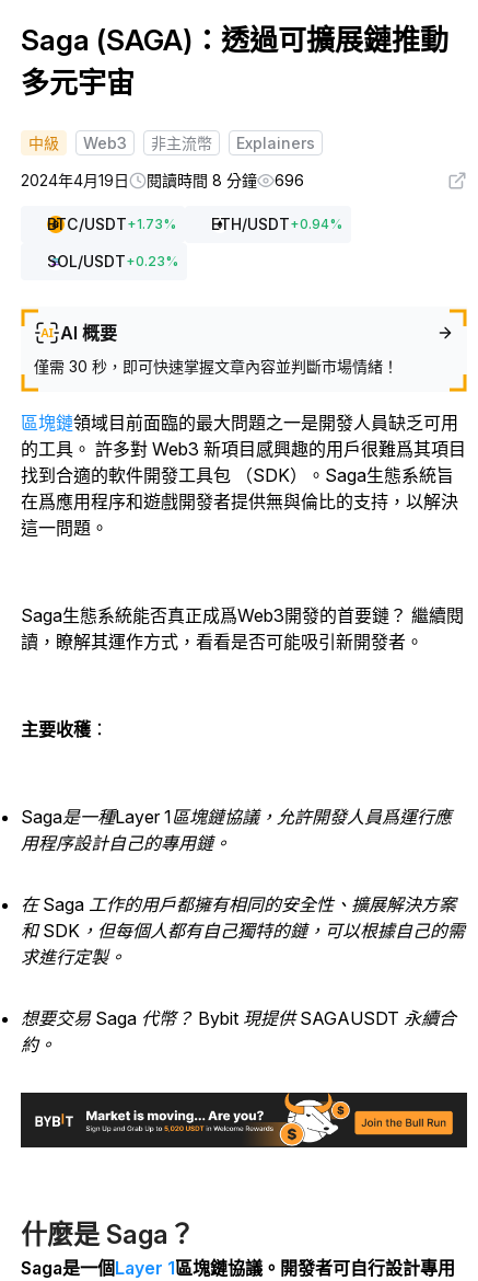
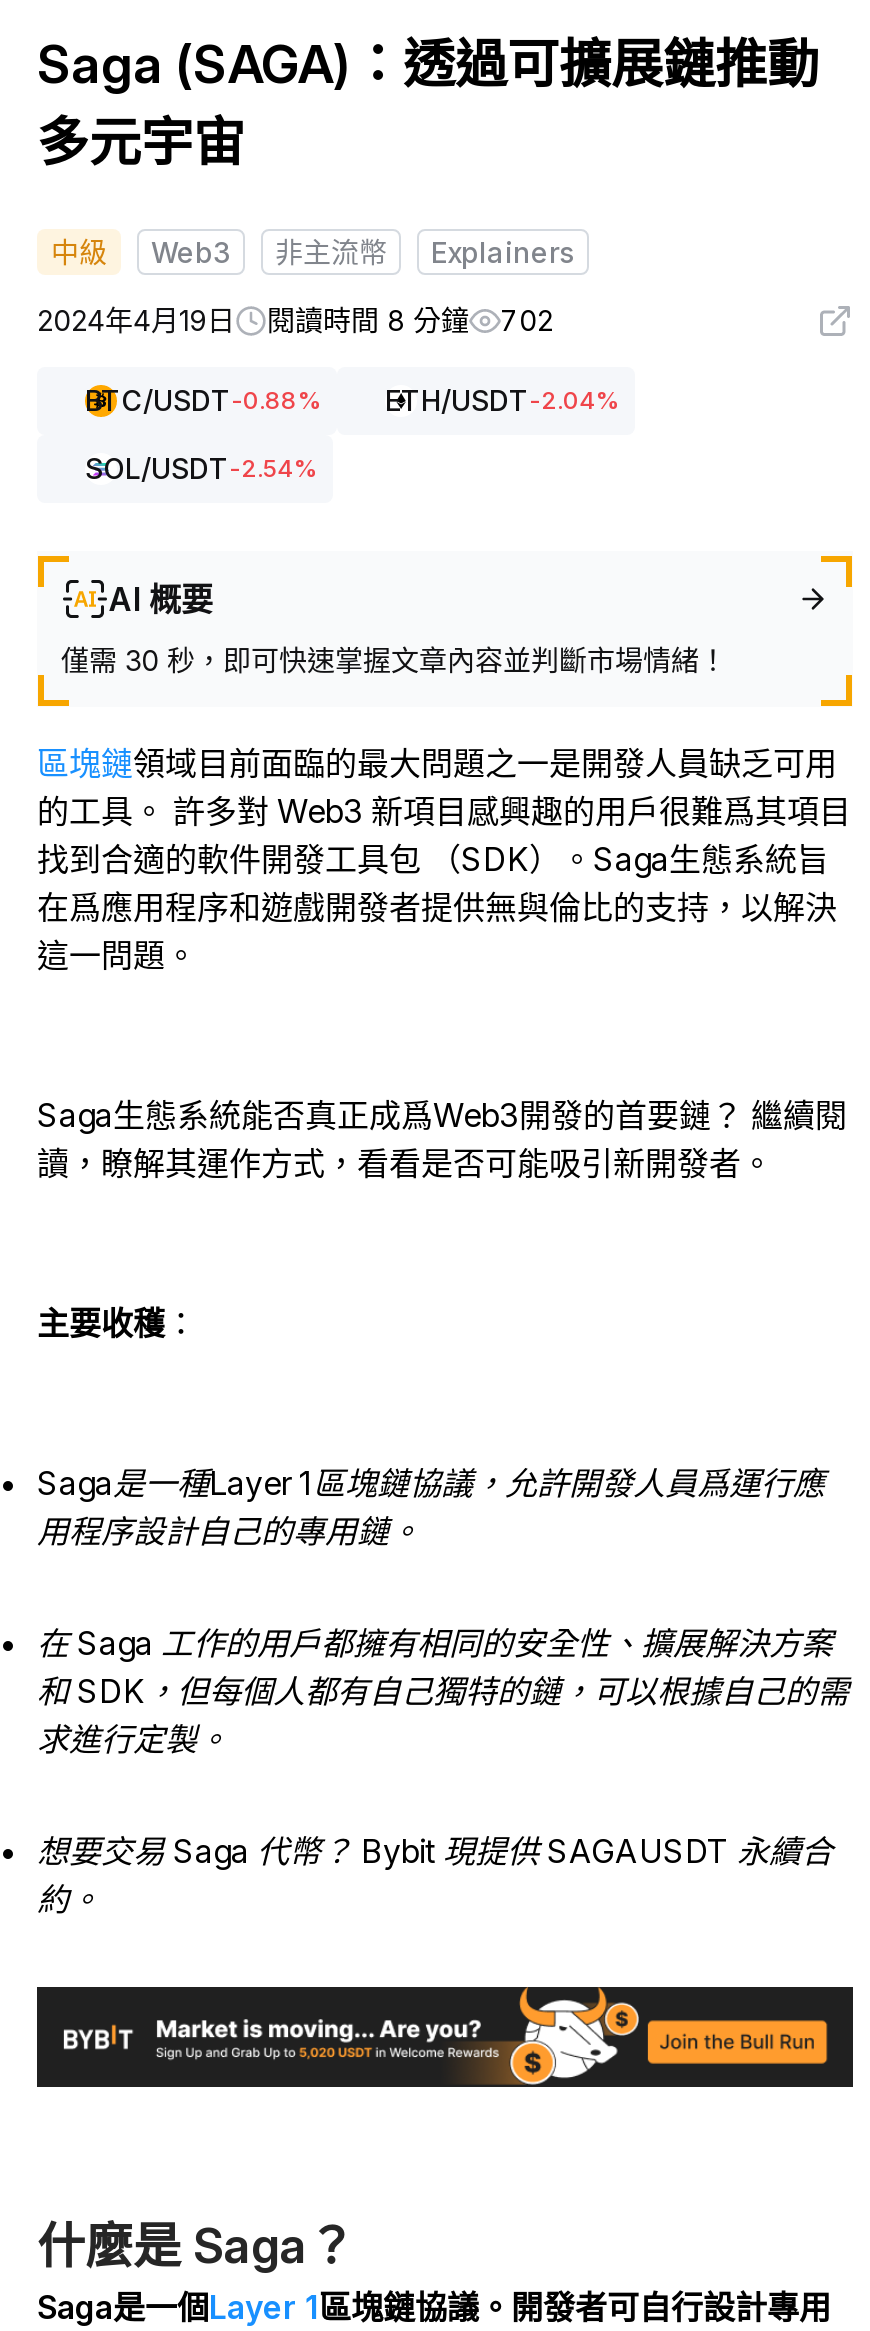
- 2024年4月19日 閱讀時間 8 分鐘 696
+ 2024年4月19日 閱讀時間 8 分鐘 702

- BTC/USDT + 1.73%
- ETH/USDT + 0.94%
+ BTC/USDT-0.88%
+ ETH/USDT-2.04%

- SOL/USDT + 0.23%
+ SOL/USDT-2.54%
